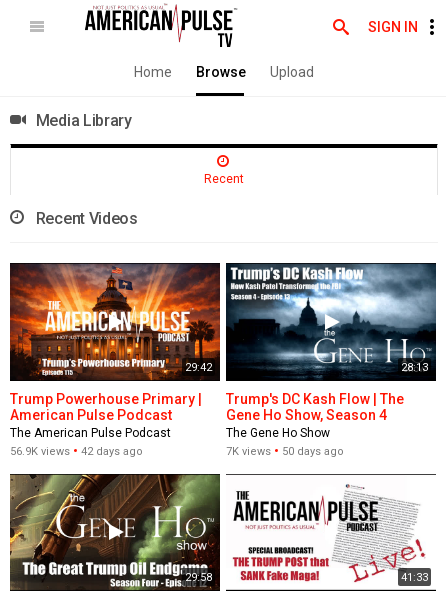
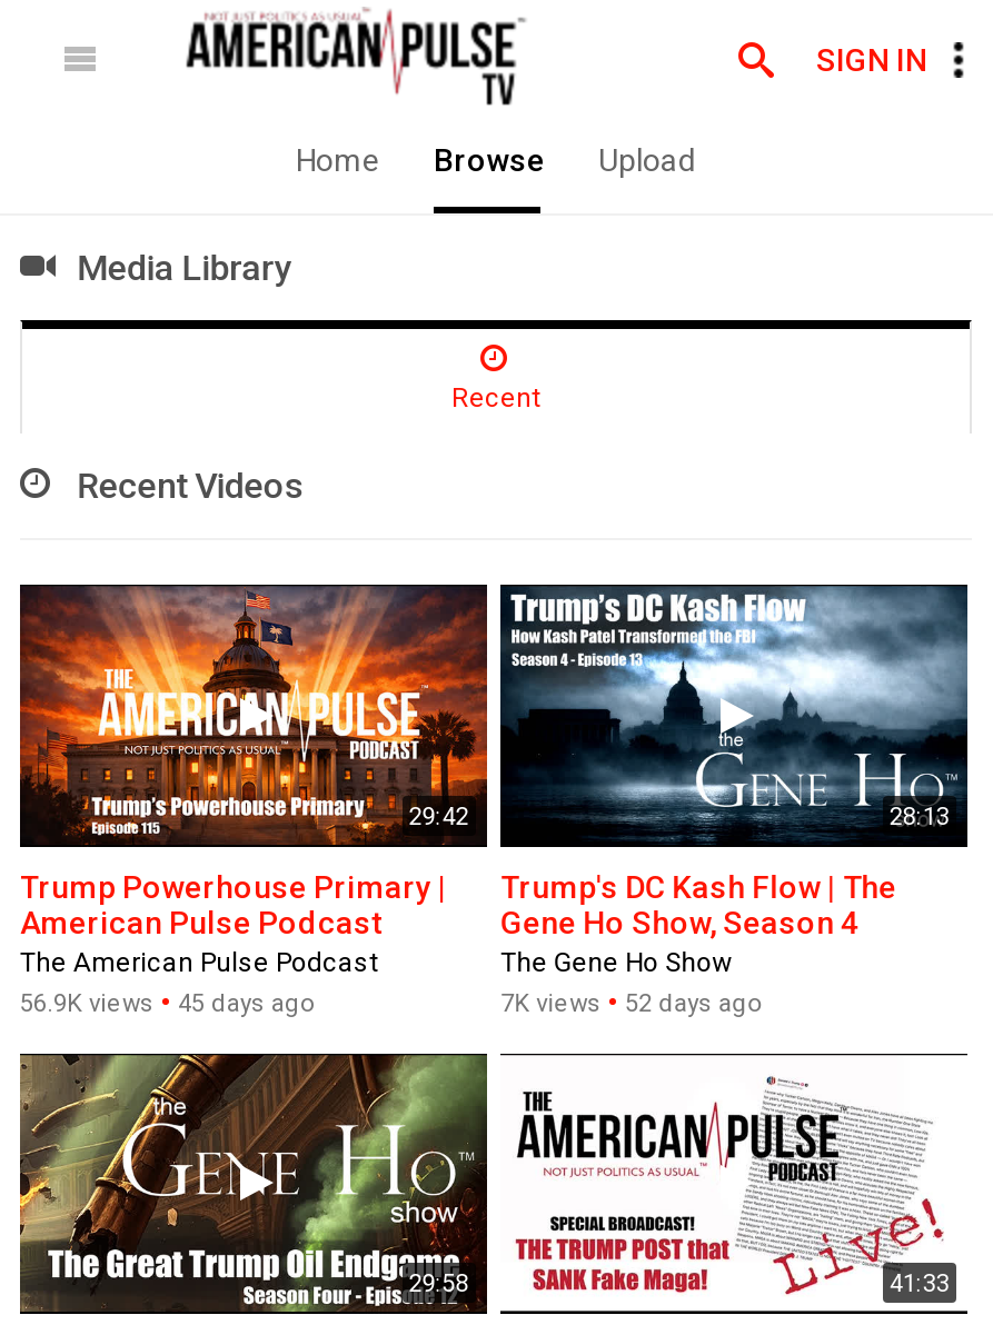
- 56.9K views 42 days ago
+ 56.9K views 45 days ago

- 7K views 50 days ago
+ 7K views 52 days ago
